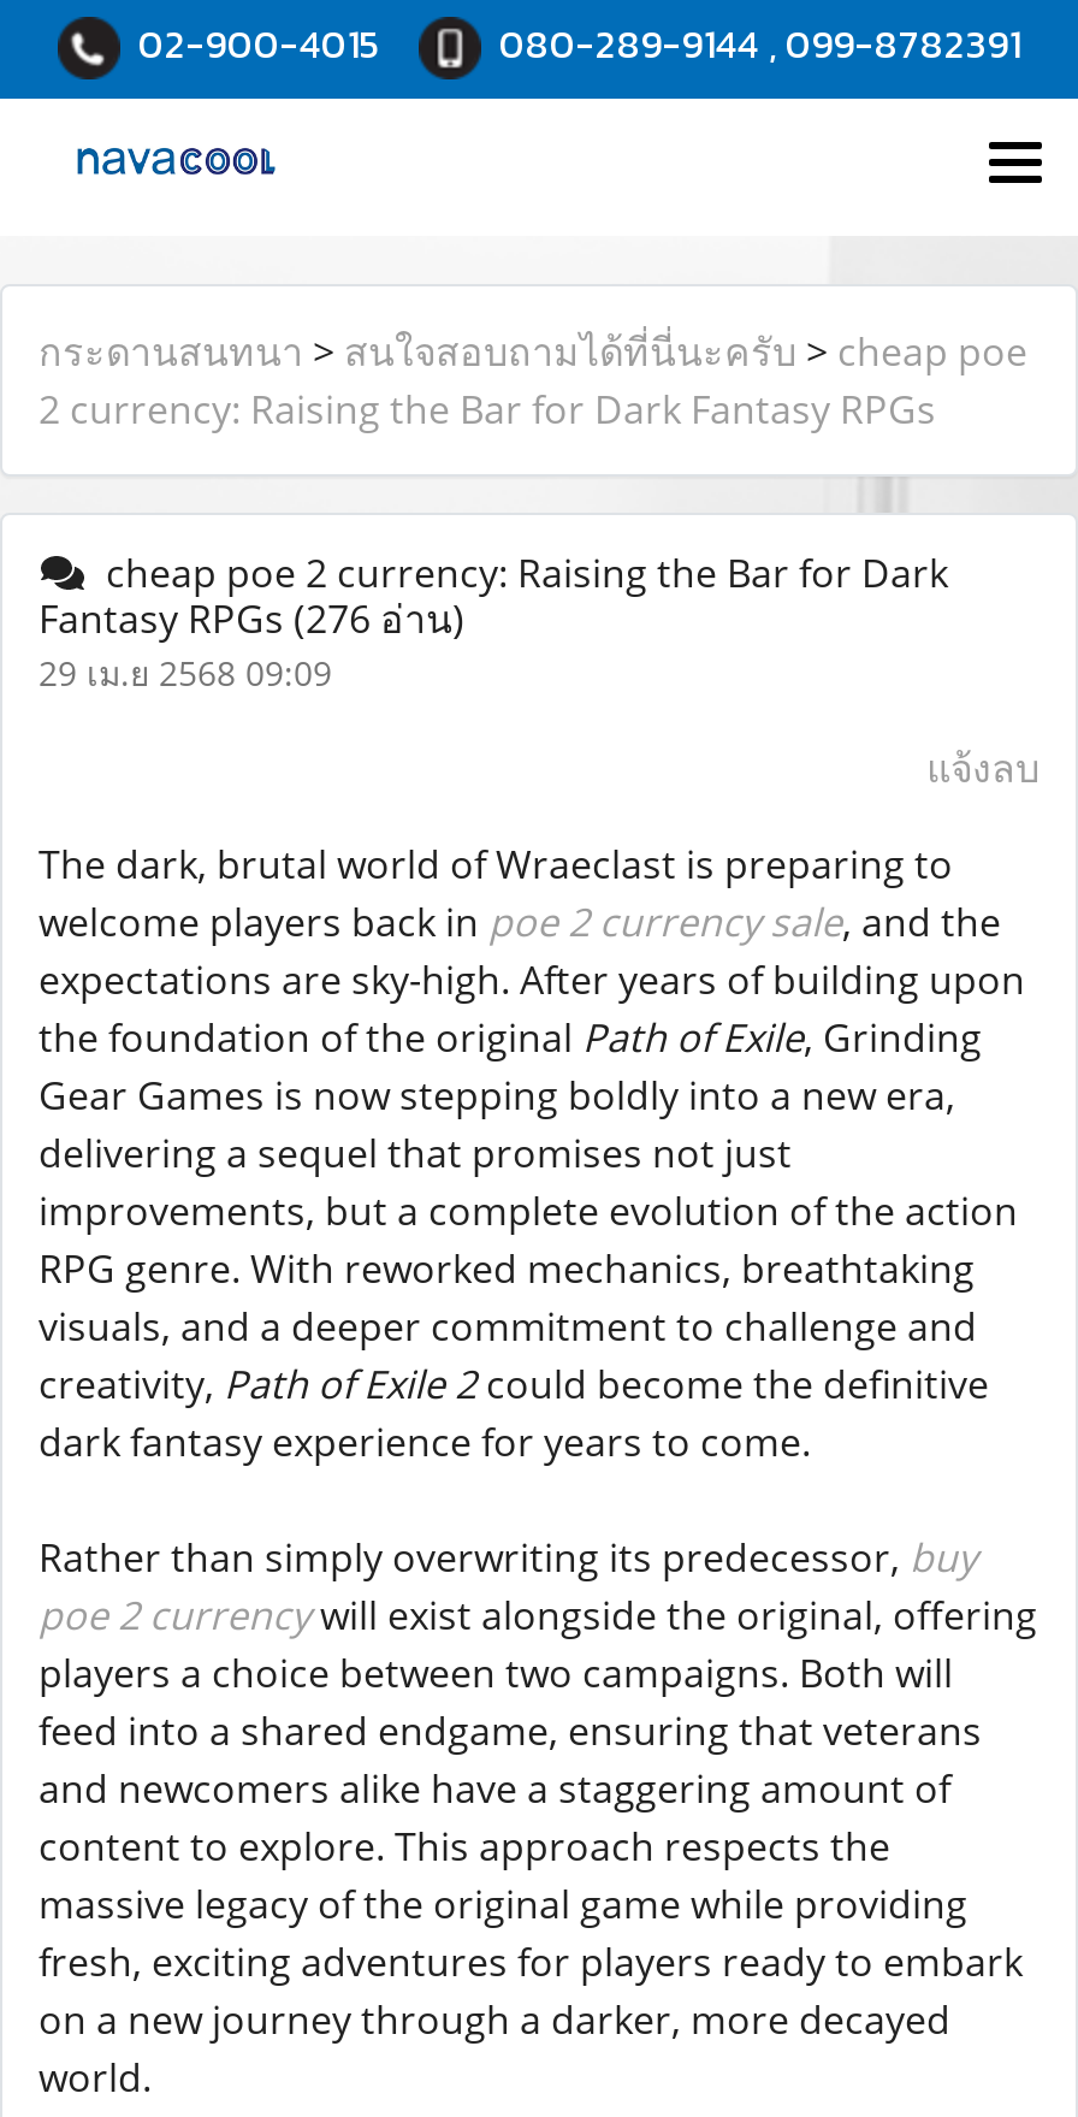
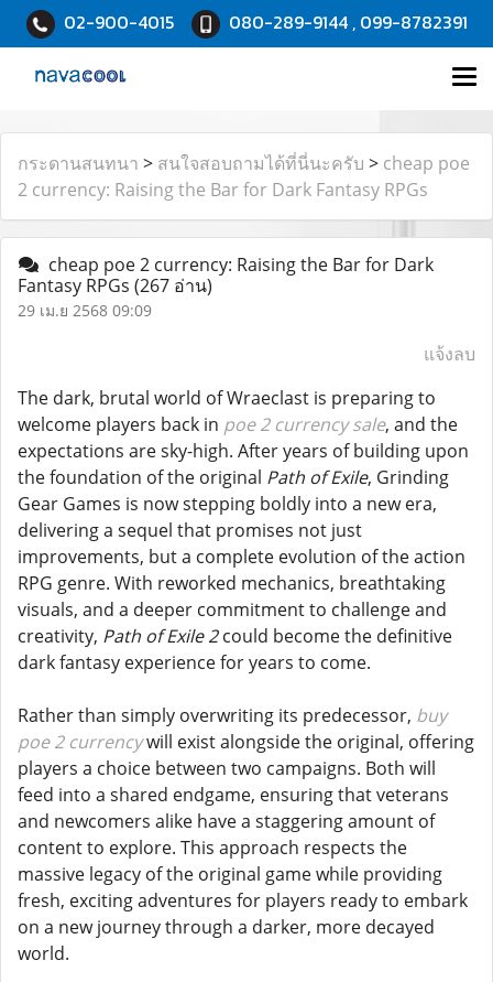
- Fantasy RPGs (276 อ่าน)
+ Fantasy RPGs (267 อ่าน)
